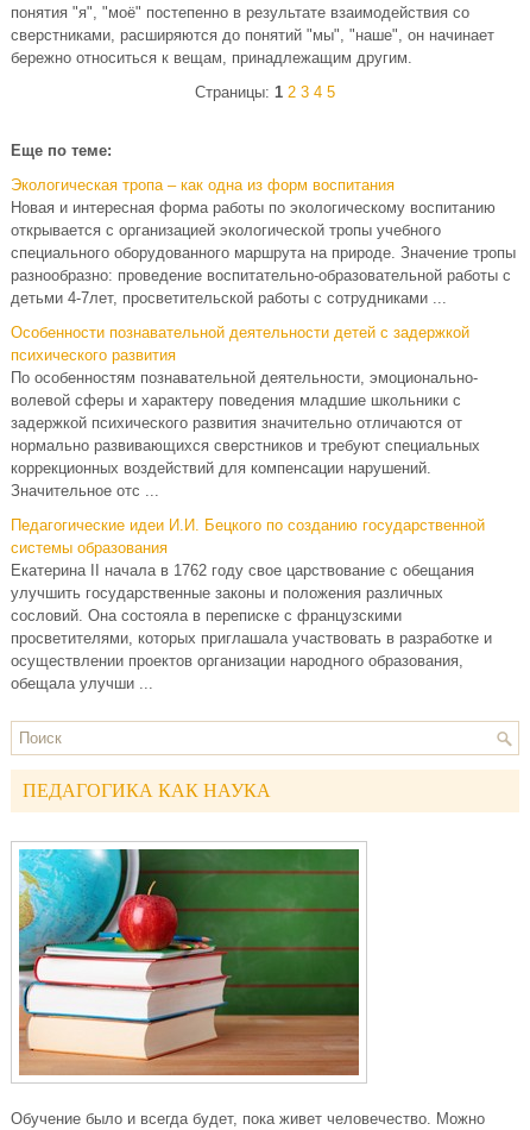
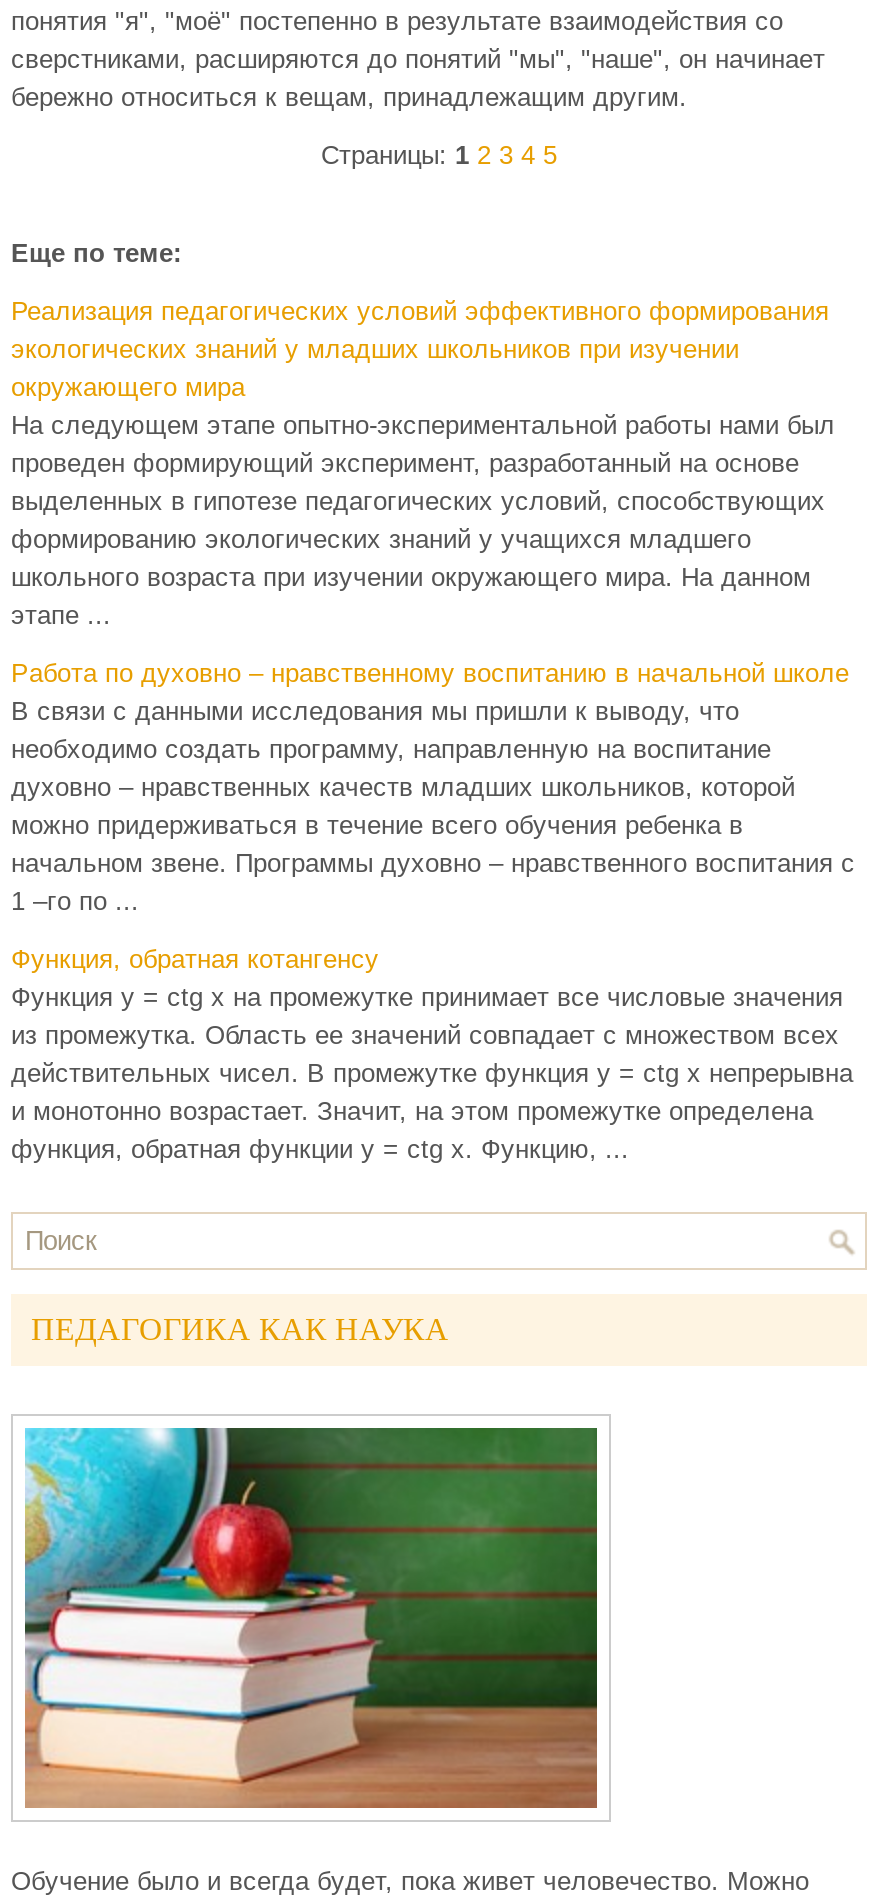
- Экологическая тропа – как одна из форм воспитания
- Новая и интересная форма работы по экологическому воспитанию
- открывается с организацией экологической тропы учебного
- специального оборудованного маршрута на природе. Значение тропы
- разнообразно: проведение воспитательно-образовательной работы с
- детьми 4-7лет, просветительской работы с сотрудниками ...
+ Реализация педагогических условий эффективного формирования
+ экологических знаний у младших школьников при изучении
+ окружающего мира
+ На следующем этапе опытно-экспериментальной работы нами был
+ проведен формирующий эксперимент, разработанный на основе
+ выделенных в гипотезе педагогических условий, способствующих
+ формированию экологических знаний у учащихся младшего
+ школьного возраста при изучении окружающего мира. На данном
+ этапе ...

- Особенности познавательной деятельности детей с задержкой
- психического развития
- По особенностям познавательной деятельности, эмоционально-
- волевой сферы и характеру поведения младшие школьники с
- задержкой психического развития значительно отличаются от
- нормально развивающихся сверстников и требуют специальных
- коррекционных воздействий для компенсации нарушений.
- Значительное отс ...
+ Работа по духовно – нравственному воспитанию в начальной школе
+ В связи с данными исследования мы пришли к выводу, что
+ необходимо создать программу, направленную на воспитание
+ духовно – нравственных качеств младших школьников, которой
+ можно придерживаться в течение всего обучения ребенка в
+ начальном звене. Программы духовно – нравственного воспитания с
+ 1 –го по ...

- Педагогические идеи И.И. Бецкого по созданию государственной
- системы образования
- Екатерина II начала в 1762 году свое царствование с обещания
- улучшить государственные законы и положения различных
- сословий. Она состояла в переписке с французскими
- просветителями, которых приглашала участвовать в разработке и
- осуществлении проектов организации народного образования,
- обещала улучши ...
+ Функция, обратная котангенсу
+ Функция y = ctg x на промежутке принимает все числовые значения
+ из промежутка. Область ее значений совпадает с множеством всех
+ действительных чисел. В промежутке функция y = ctg x непрерывна
+ и монотонно возрастает. Значит, на этом промежутке определена
+ функция, обратная функции y = ctg x. Функцию, ...
